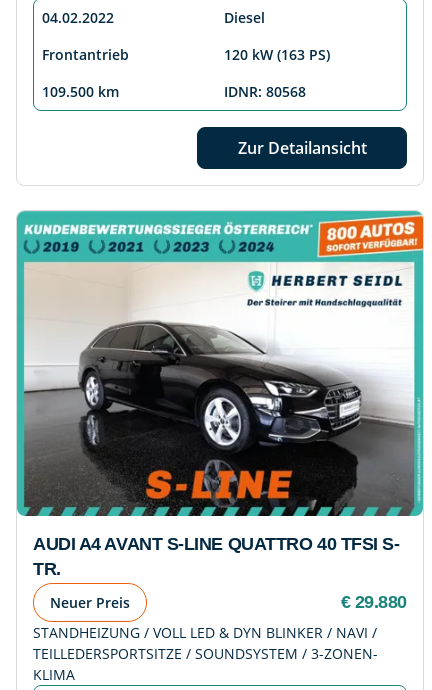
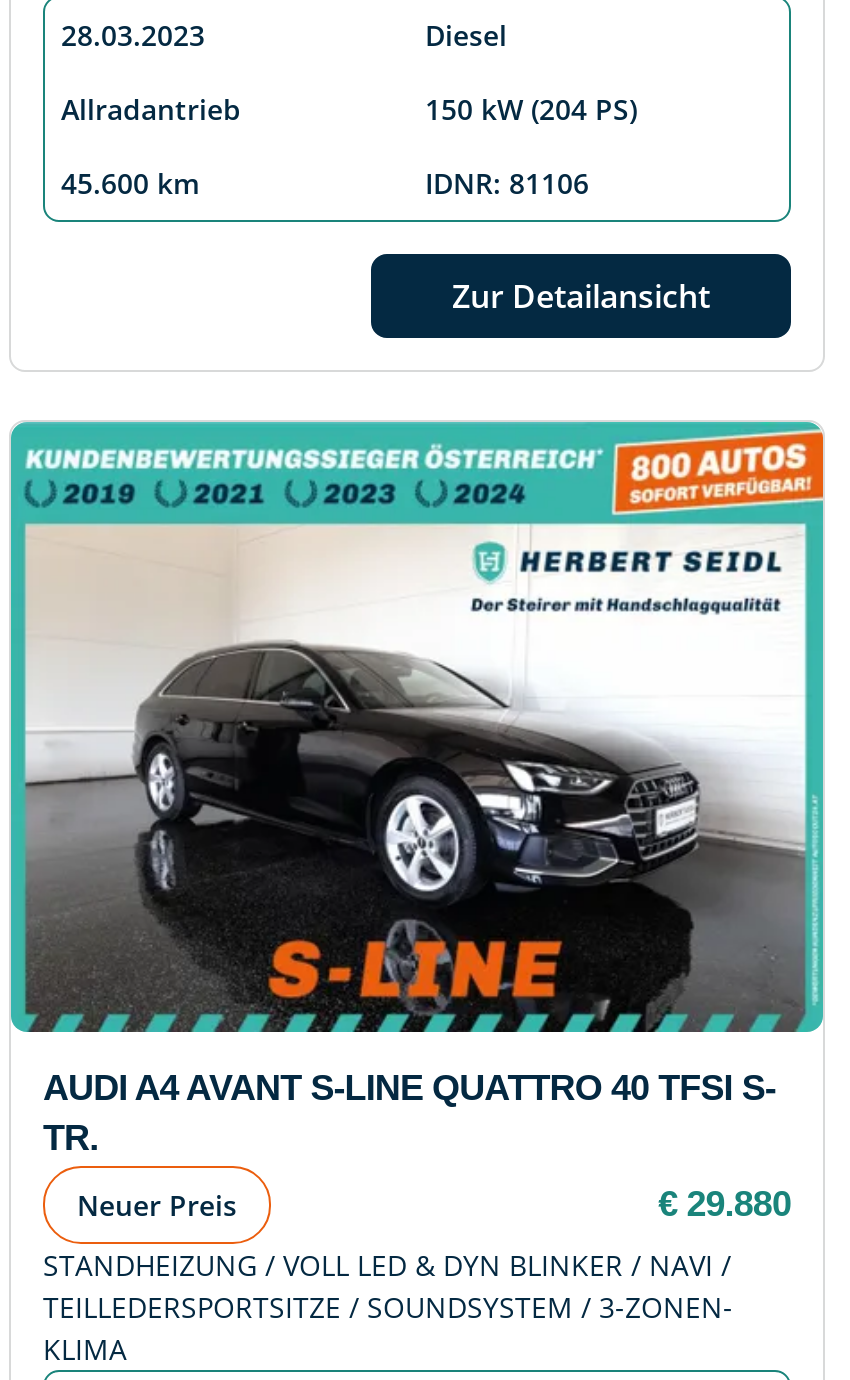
- 04.02.2022
+ 28.03.2023

- Frontantrieb
- 120 kW (163 PS)
+ Allradantrieb
+ 150 kW (204 PS)

- 109.500 km
- IDNR: 80568
+ 45.600 km
+ IDNR: 81106
